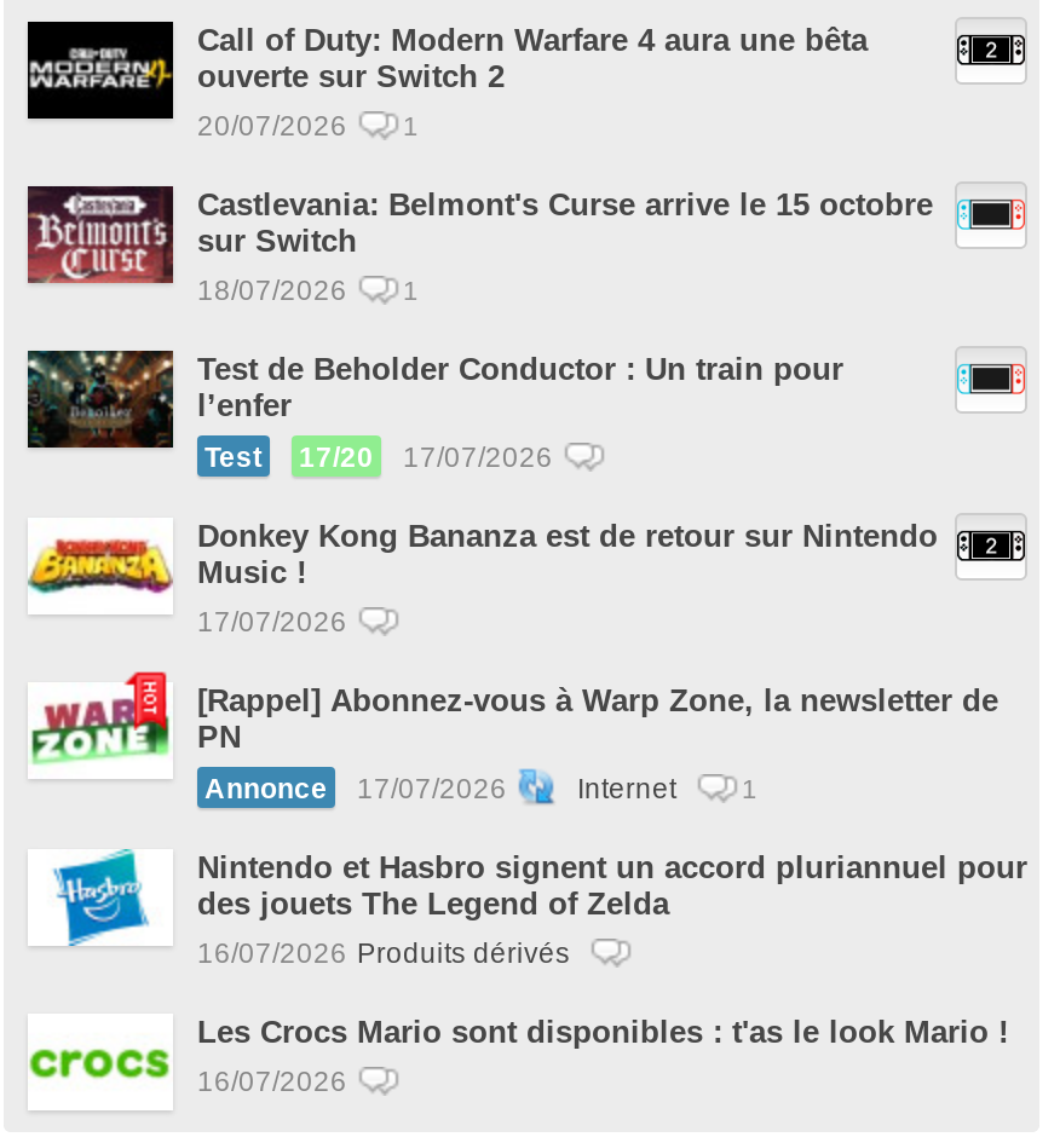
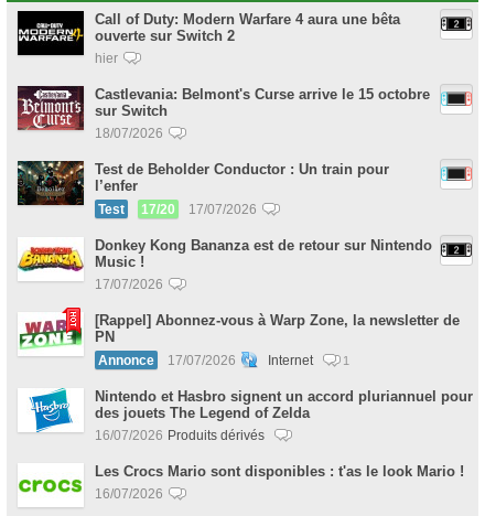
- 20/07/2026
- 1
+ hier

- 1
